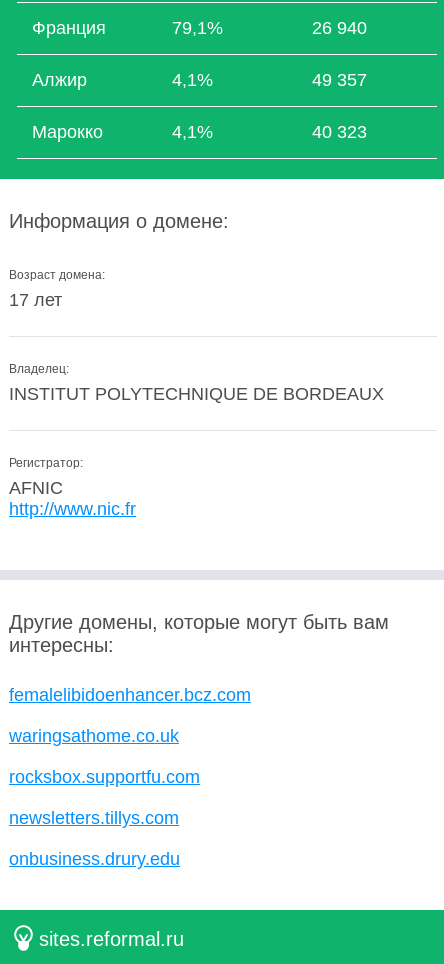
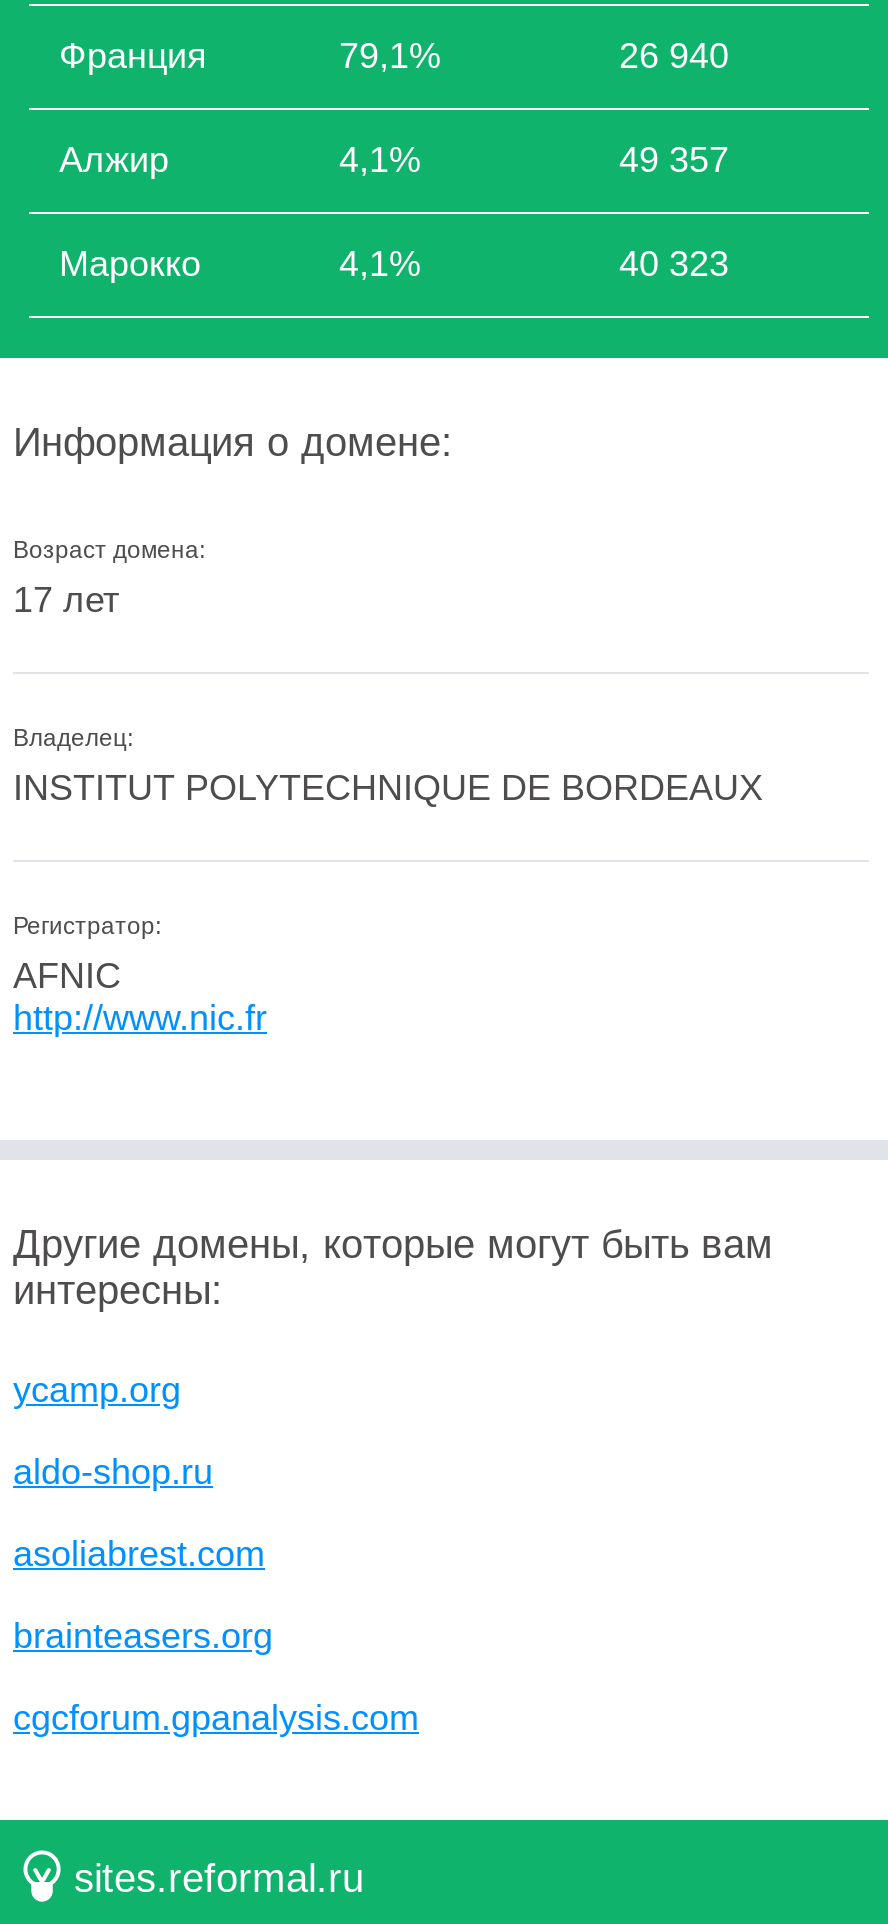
- femalelibidoenhancer.bcz.com
+ ycamp.org

- waringsathome.co.uk
+ aldo-shop.ru

- rocksbox.supportfu.com
+ asoliabrest.com

- newsletters.tillys.com
+ brainteasers.org

- onbusiness.drury.edu
+ cgcforum.gpanalysis.com
